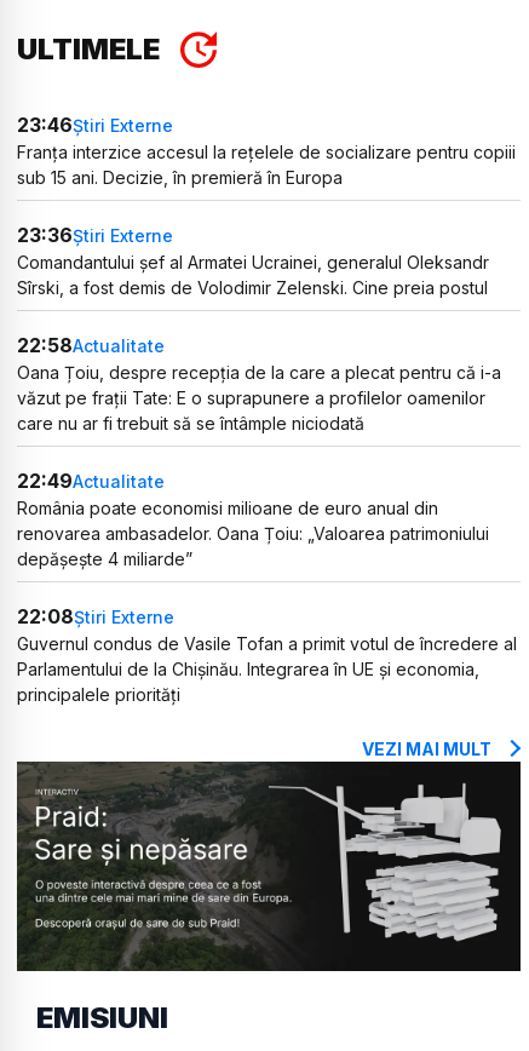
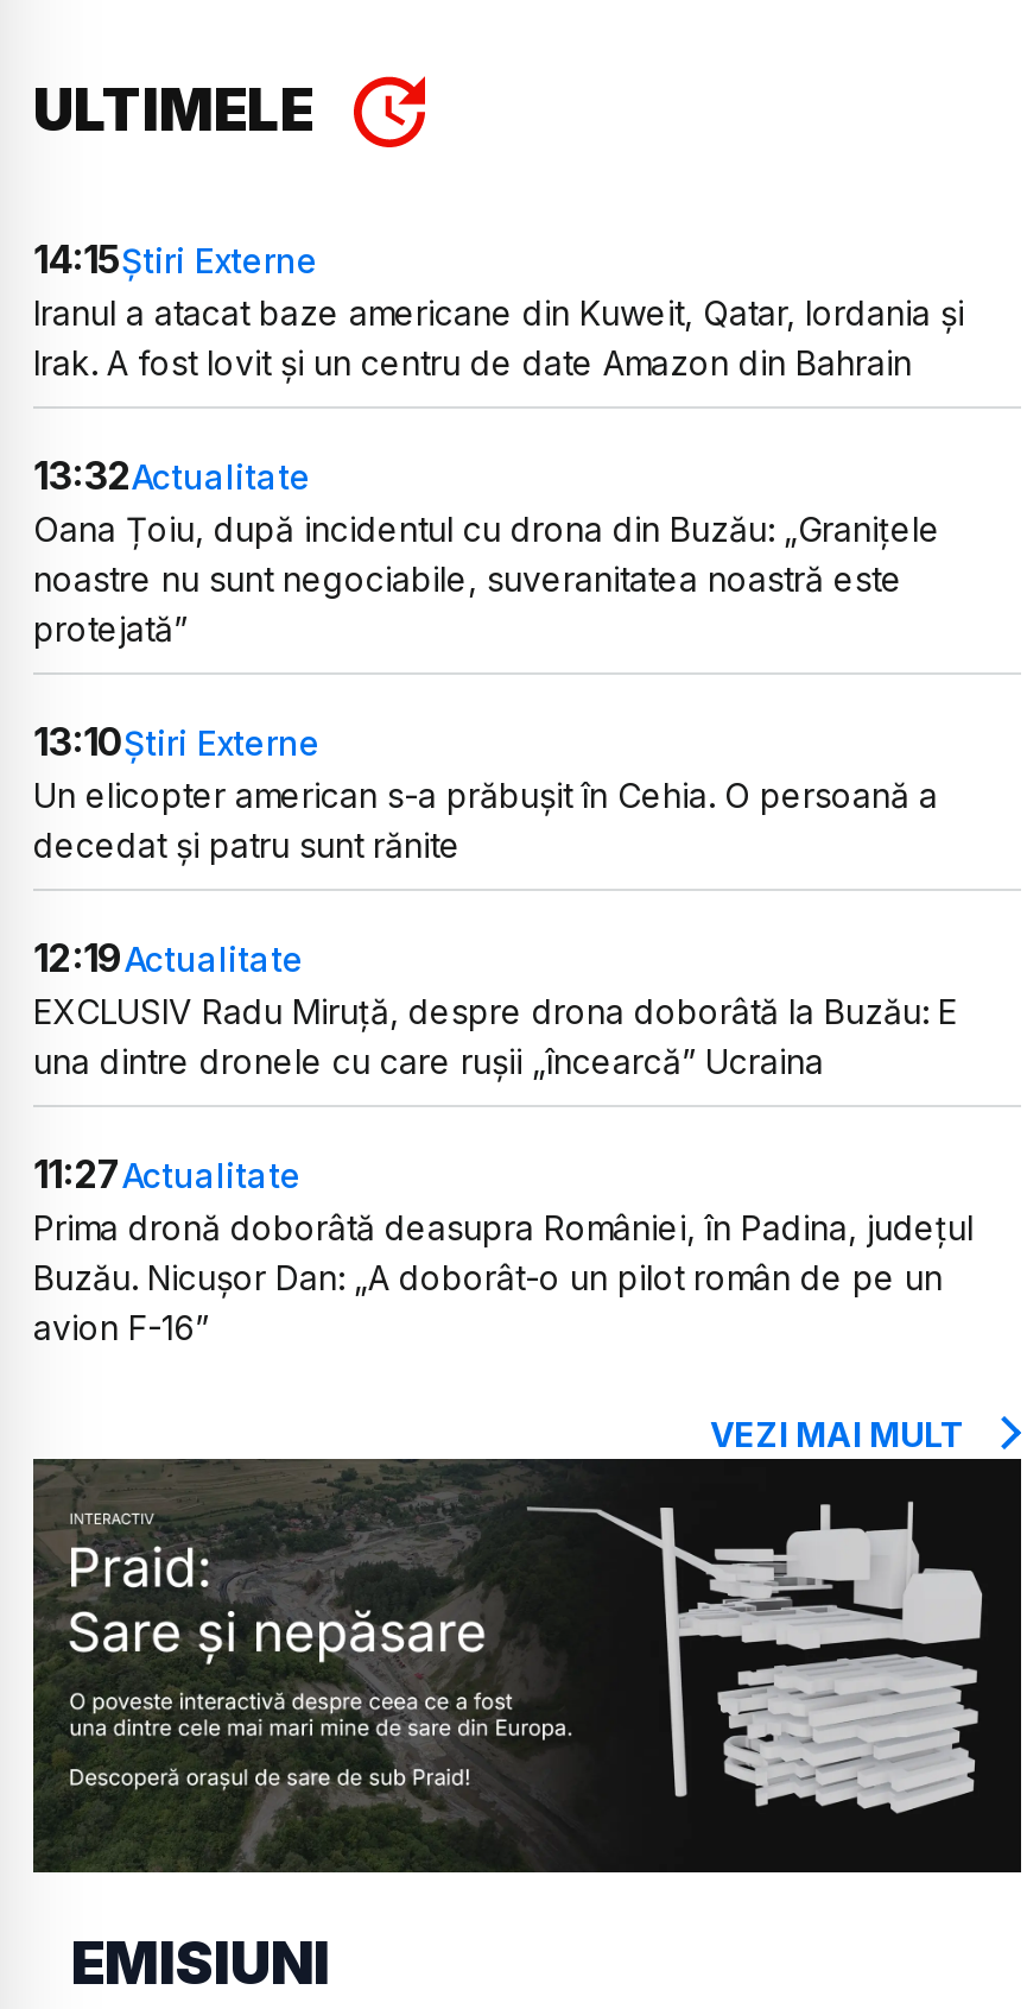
- 23:46Știri Externe
- Franța interzice accesul la rețelele de socializare pentru copiii
- sub 15 ani. Decizie, în premieră în Europa
+ 14:15Știri Externe
+ Iranul a atacat baze americane din Kuweit, Qatar, Iordania și
+ Irak. A fost lovit și un centru de date Amazon din Bahrain

- 23:36Știri Externe
- Comandantului șef al Armatei Ucrainei, generalul Oleksandr
- Sîrski, a fost demis de Volodimir Zelenski. Cine preia postul
+ 13:32Actualitate
+ Oana Țoiu, după incidentul cu drona din Buzău: „Granițele
+ noastre nu sunt negociabile, suveranitatea noastră este
+ protejată”

- 22:58Actualitate
- Oana Țoiu, despre recepția de la care a plecat pentru că i-a
- văzut pe frații Tate: E o suprapunere a profilelor oamenilor
- care nu ar fi trebuit să se întâmple niciodată
+ 13:10Știri Externe
+ Un elicopter american s-a prăbușit în Cehia. O persoană a
+ decedat și patru sunt rănite

- 22:49Actualitate
- România poate economisi milioane de euro anual din
- renovarea ambasadelor. Oana Țoiu: „Valoarea patrimoniului
- depășește 4 miliarde”
+ 12:19Actualitate
+ EXCLUSIV Radu Miruță, despre drona doborâtă la Buzău: E
+ una dintre dronele cu care rușii „încearcă” Ucraina

- 22:08Știri Externe
- Guvernul condus de Vasile Tofan a primit votul de încredere al
- Parlamentului de la Chișinău. Integrarea în UE și economia,
- principalele priorități
+ 11:27Actualitate
+ Prima dronă doborâtă deasupra României, în Padina, județul
+ Buzău. Nicușor Dan: „A doborât-o un pilot român de pe un
+ avion F-16”
